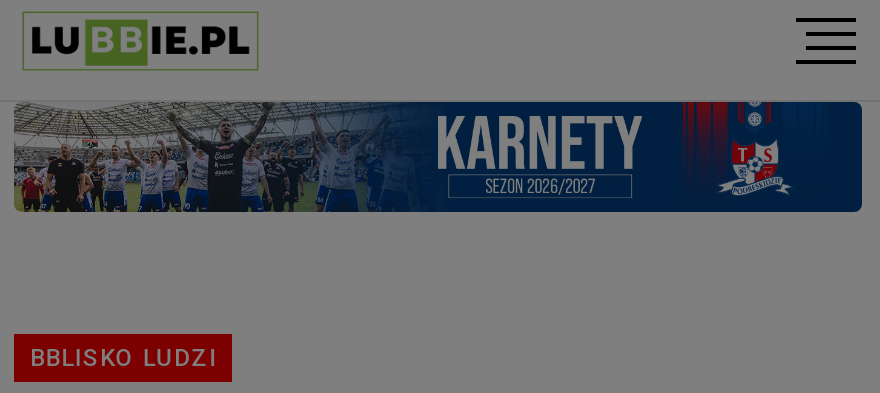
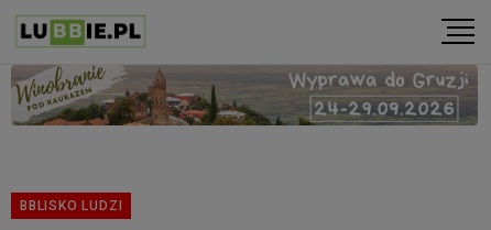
- [image]
+ [image]
